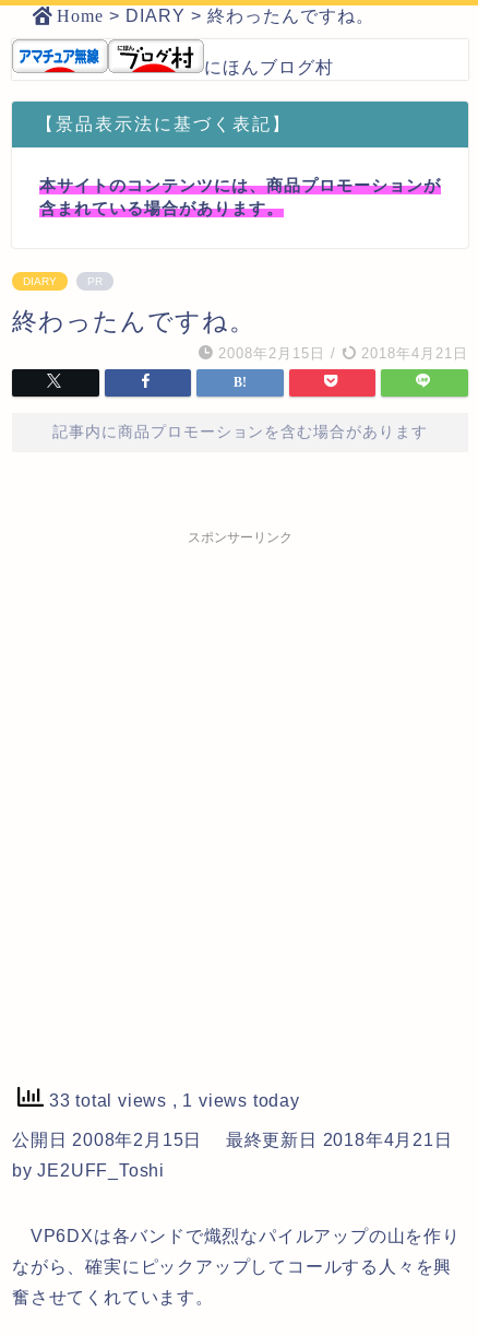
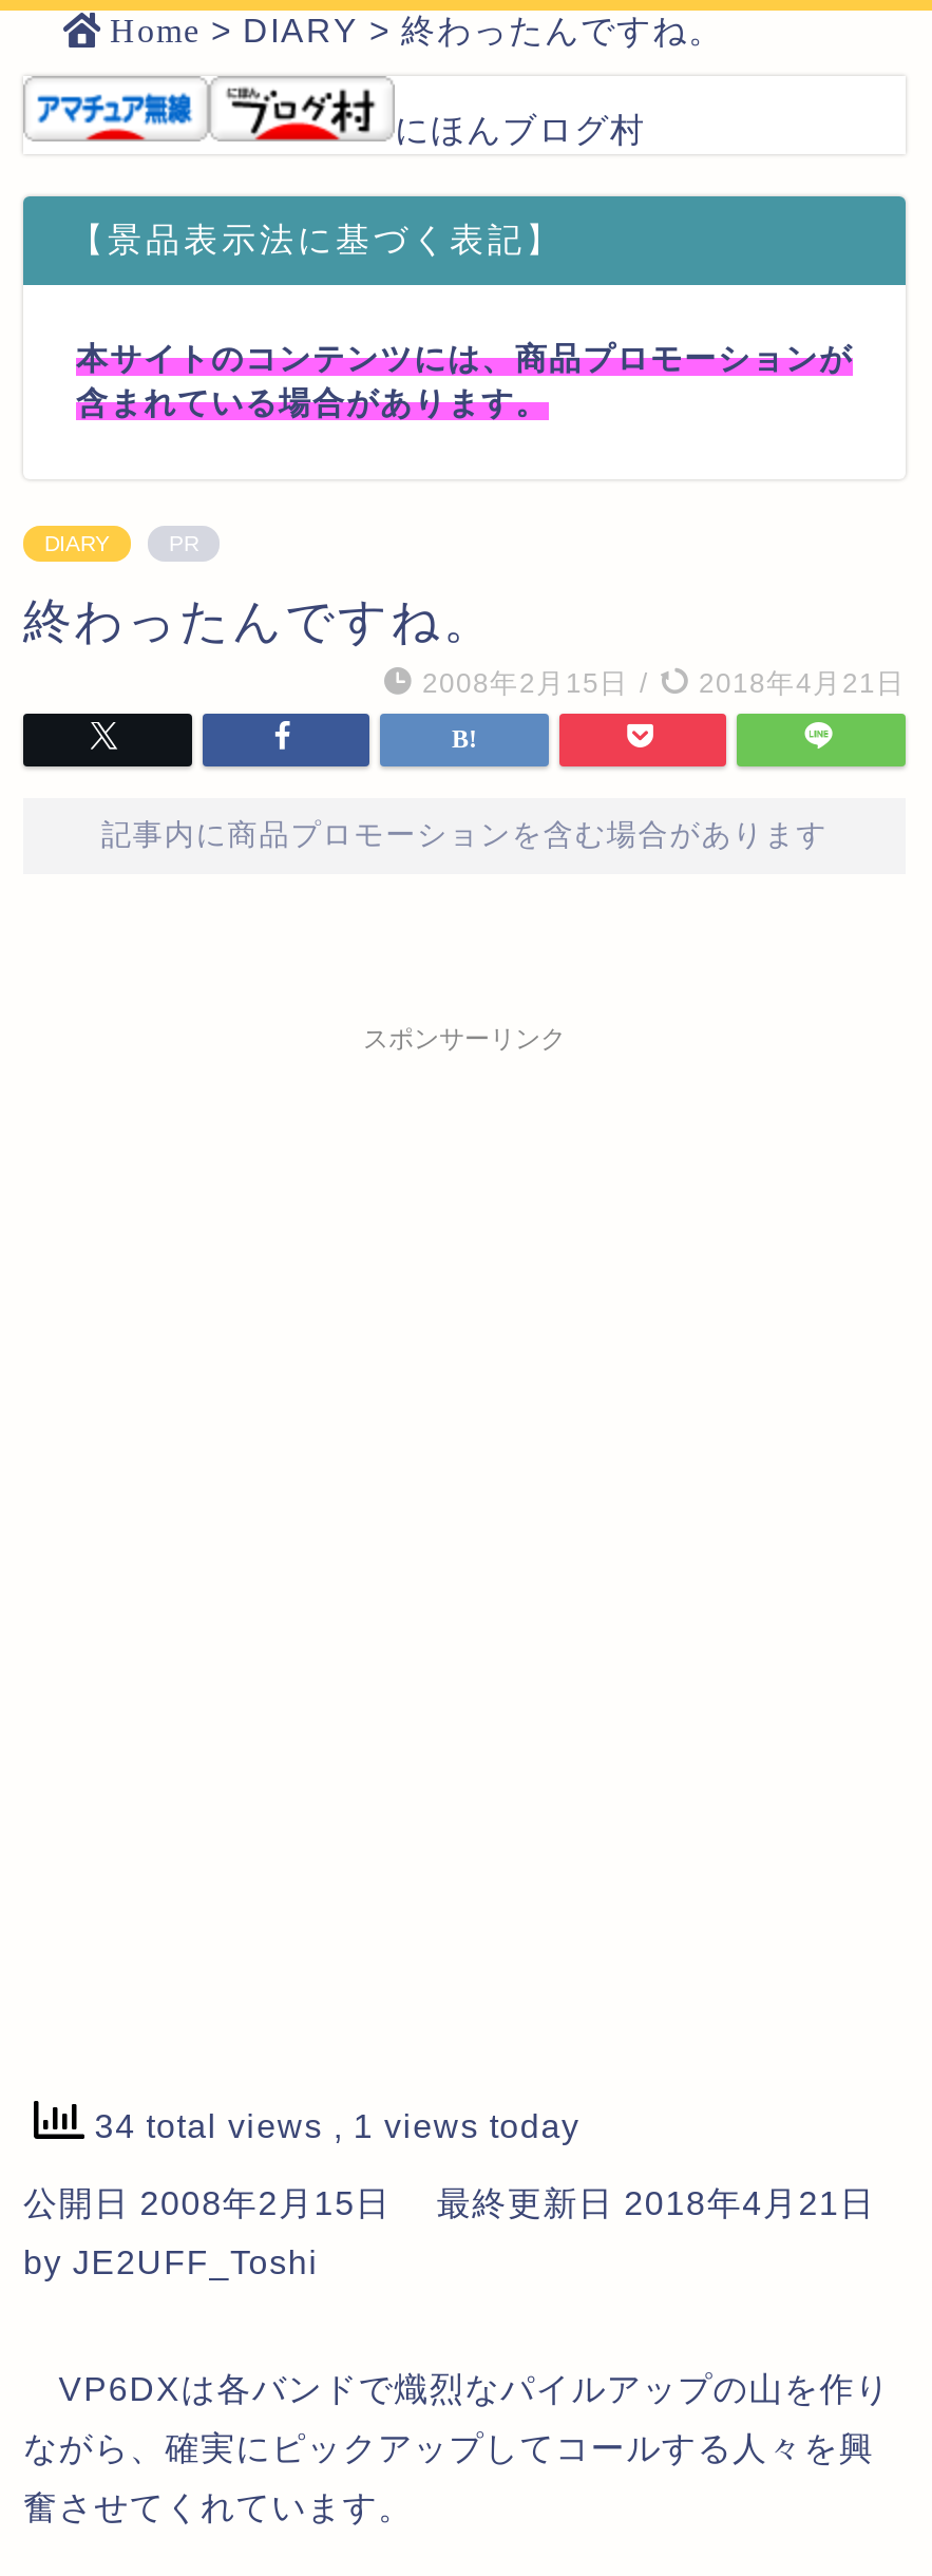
- 33 total views, 1 views today
+ 34 total views, 1 views today
